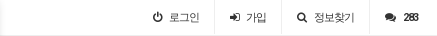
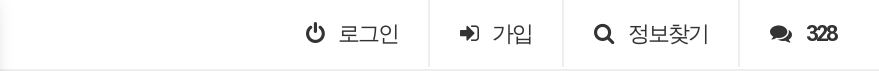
- 283
+ 328
